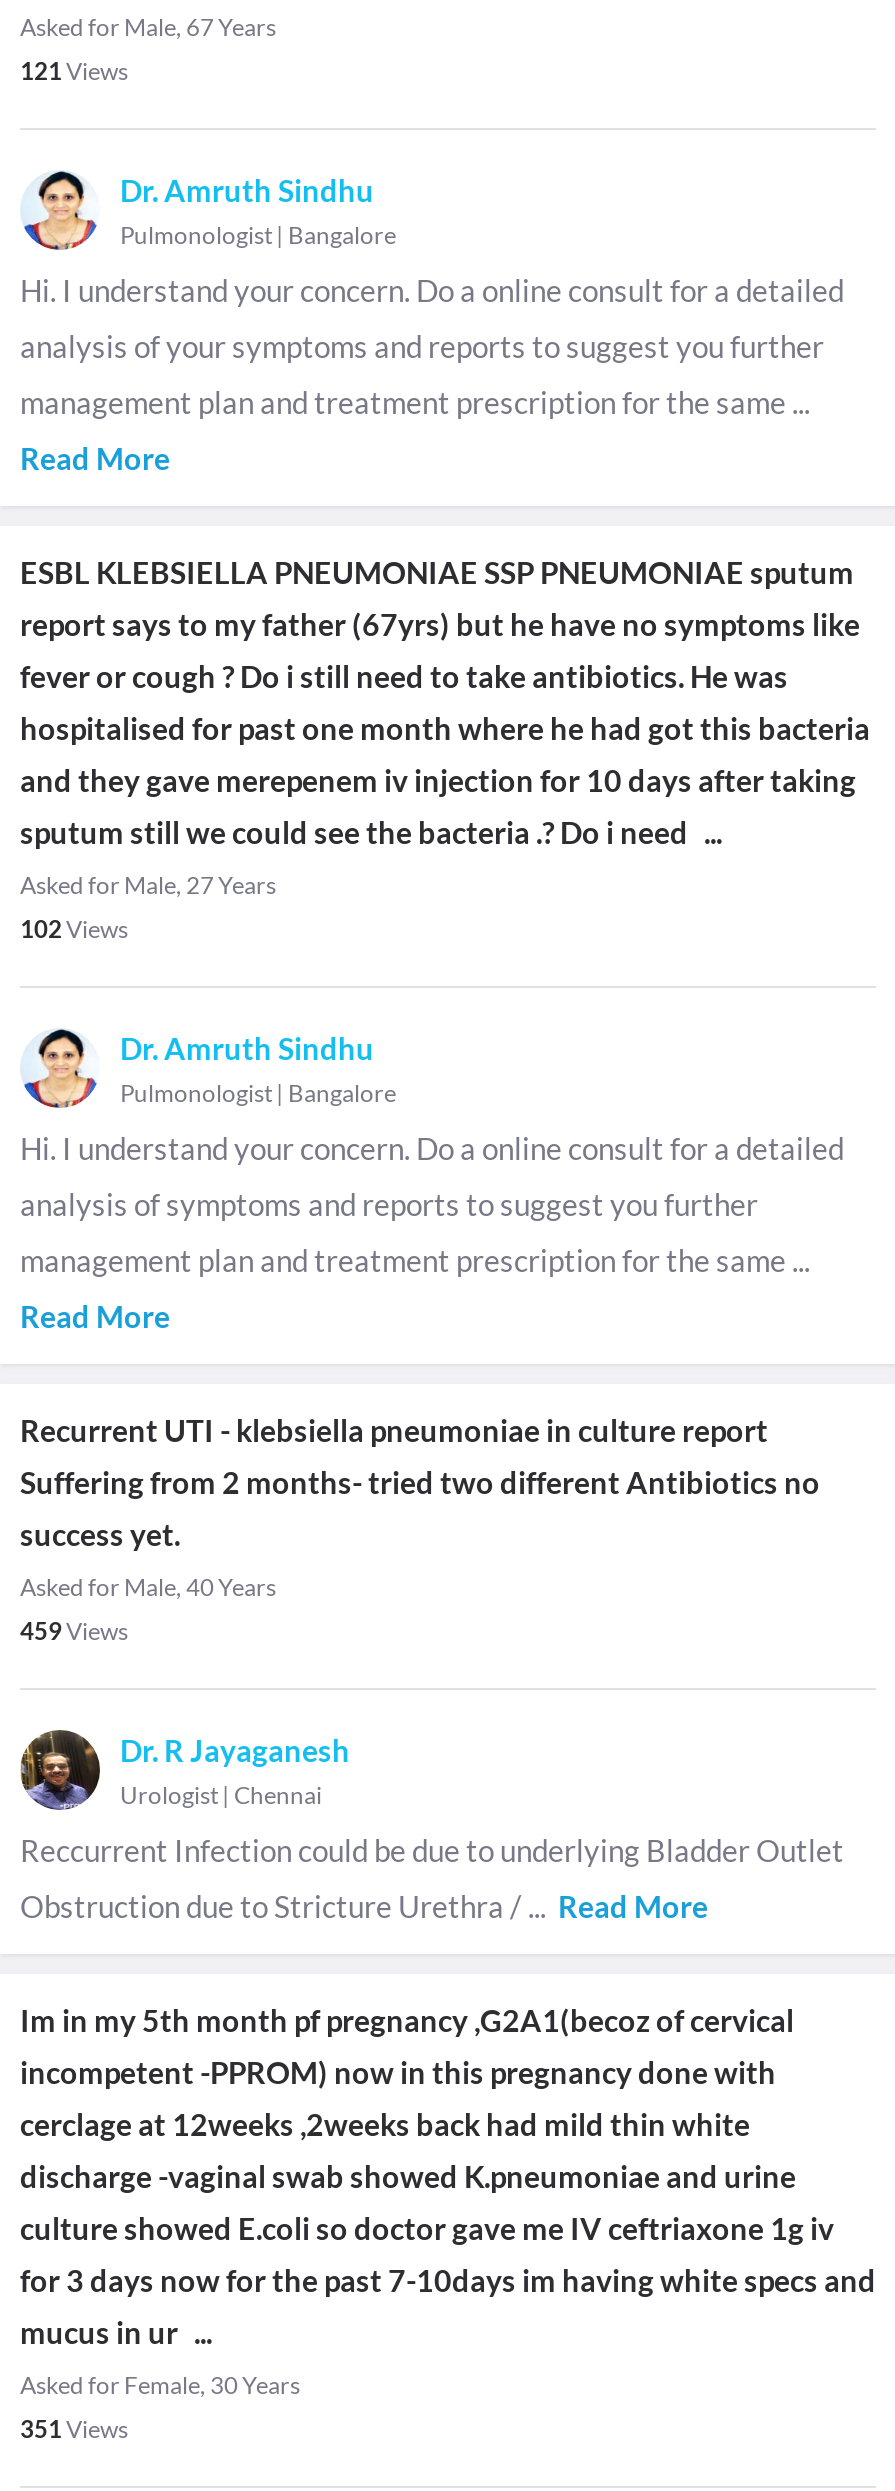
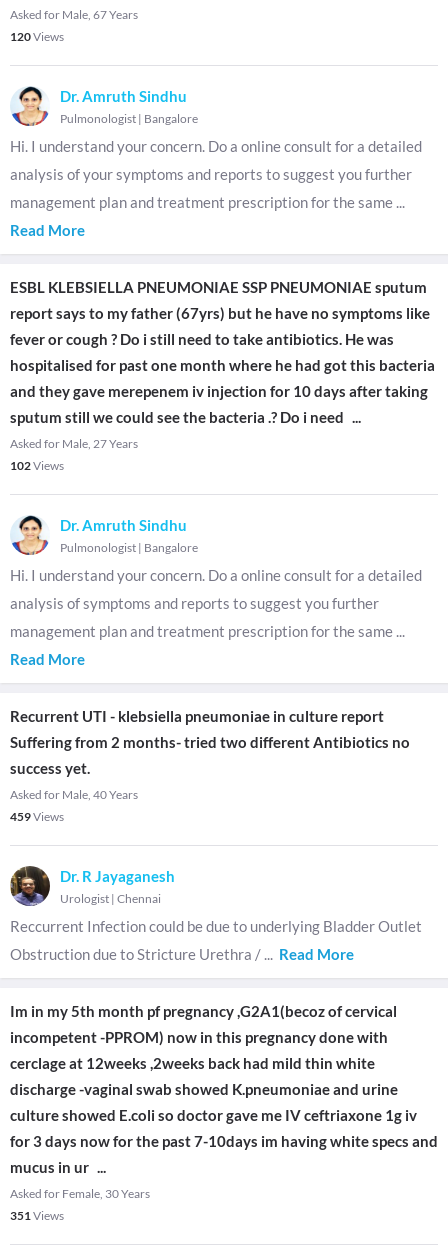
- 121Views
+ 120Views
